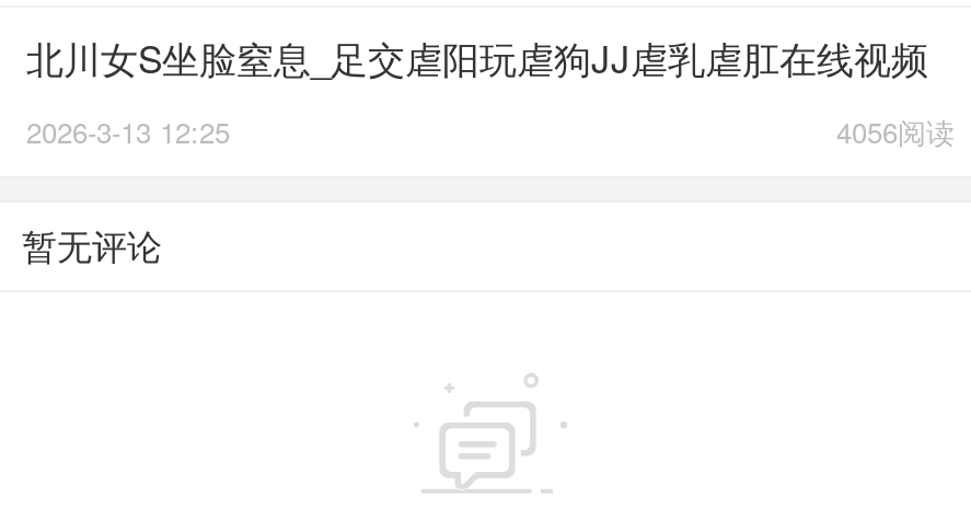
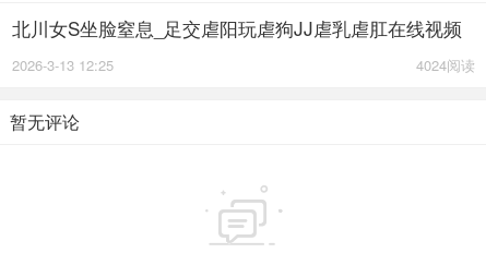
- 4056阅读
+ 4024阅读
